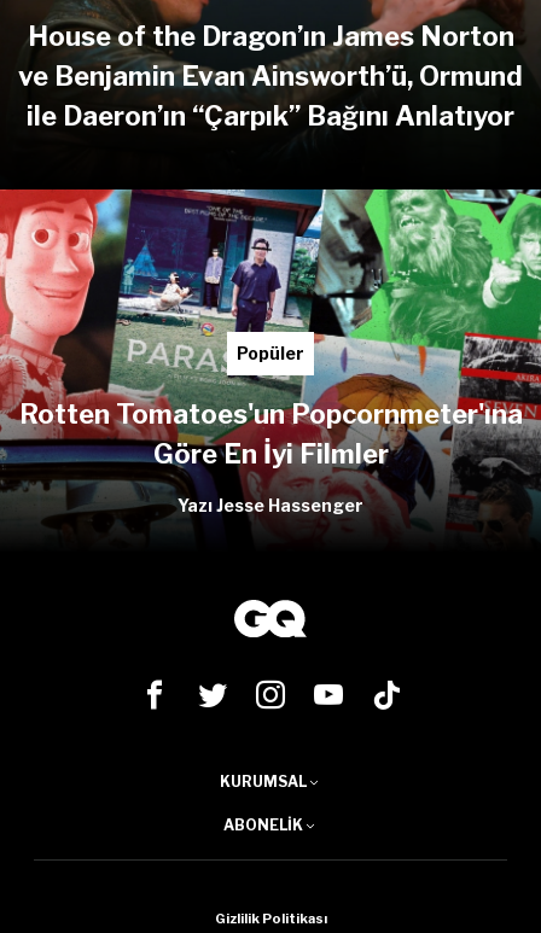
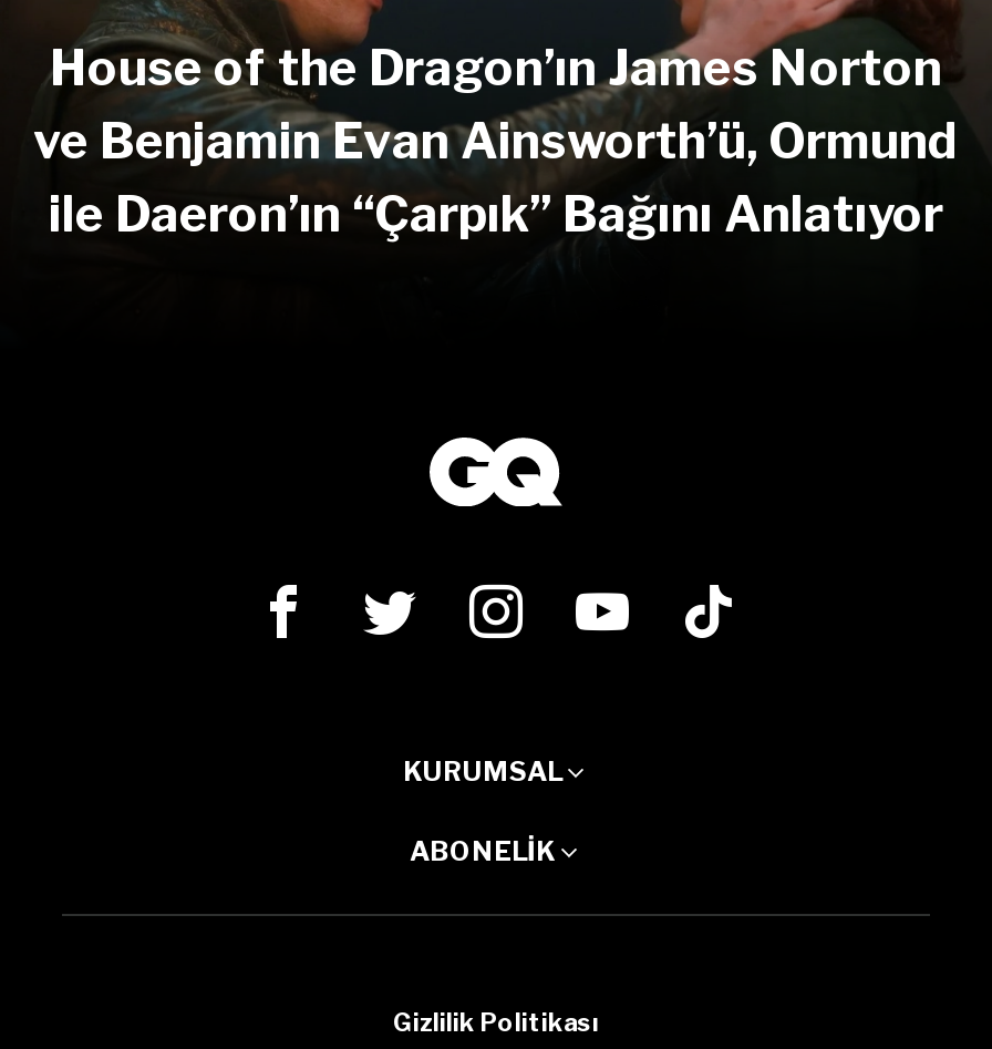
- [image]
- Popüler
- Rotten Tomatoes'un Popcornmeter'ına
- Göre En İyi Filmler
- Yazı Jesse Hassenger
